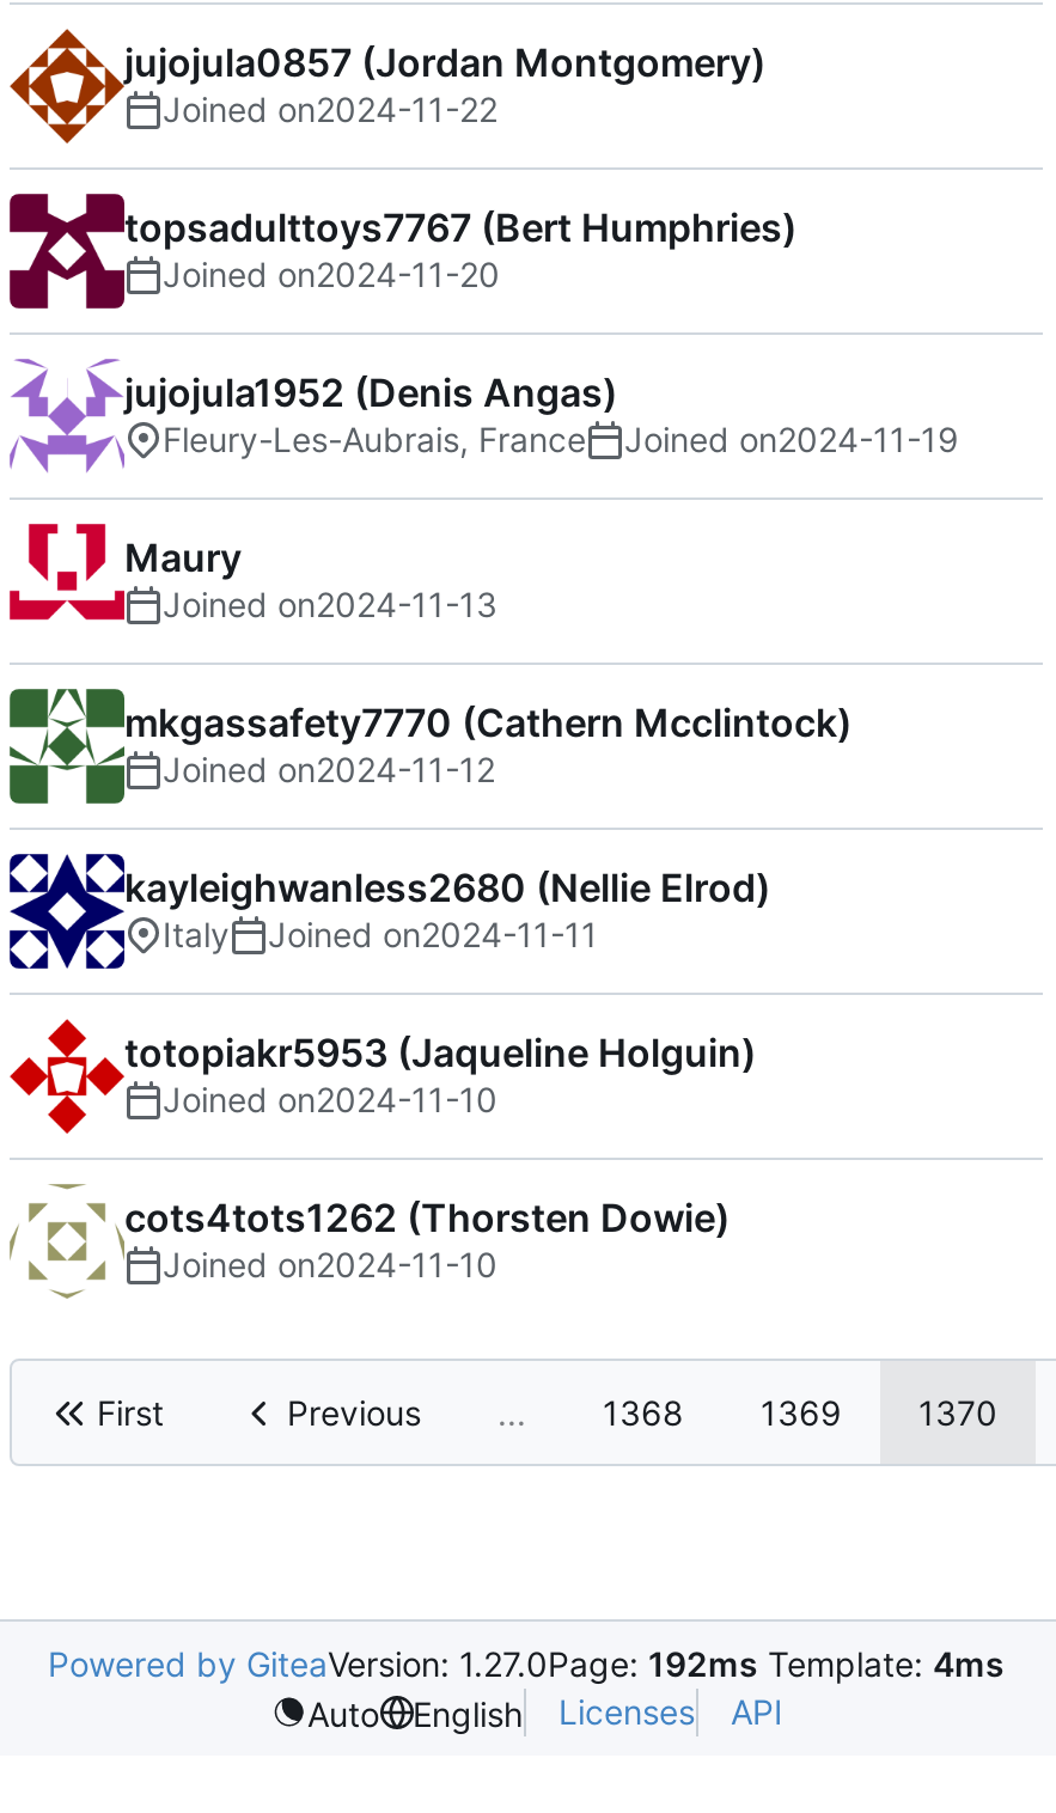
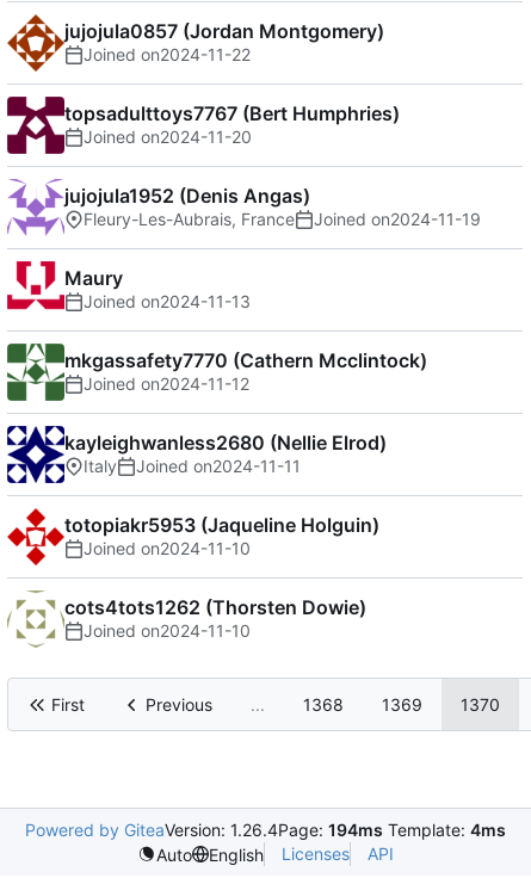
- Powered by GiteaVersion: 1.27.0Page: 192ms Template: 4ms
+ Powered by GiteaVersion: 1.26.4Page: 194ms Template: 4ms
